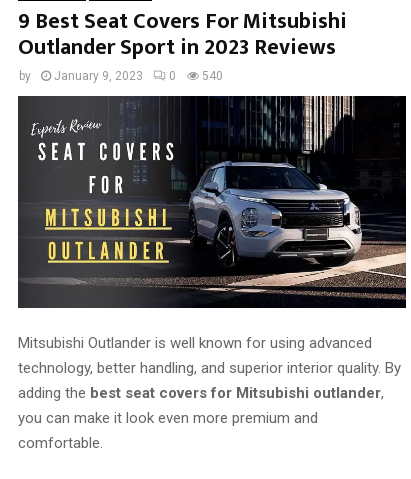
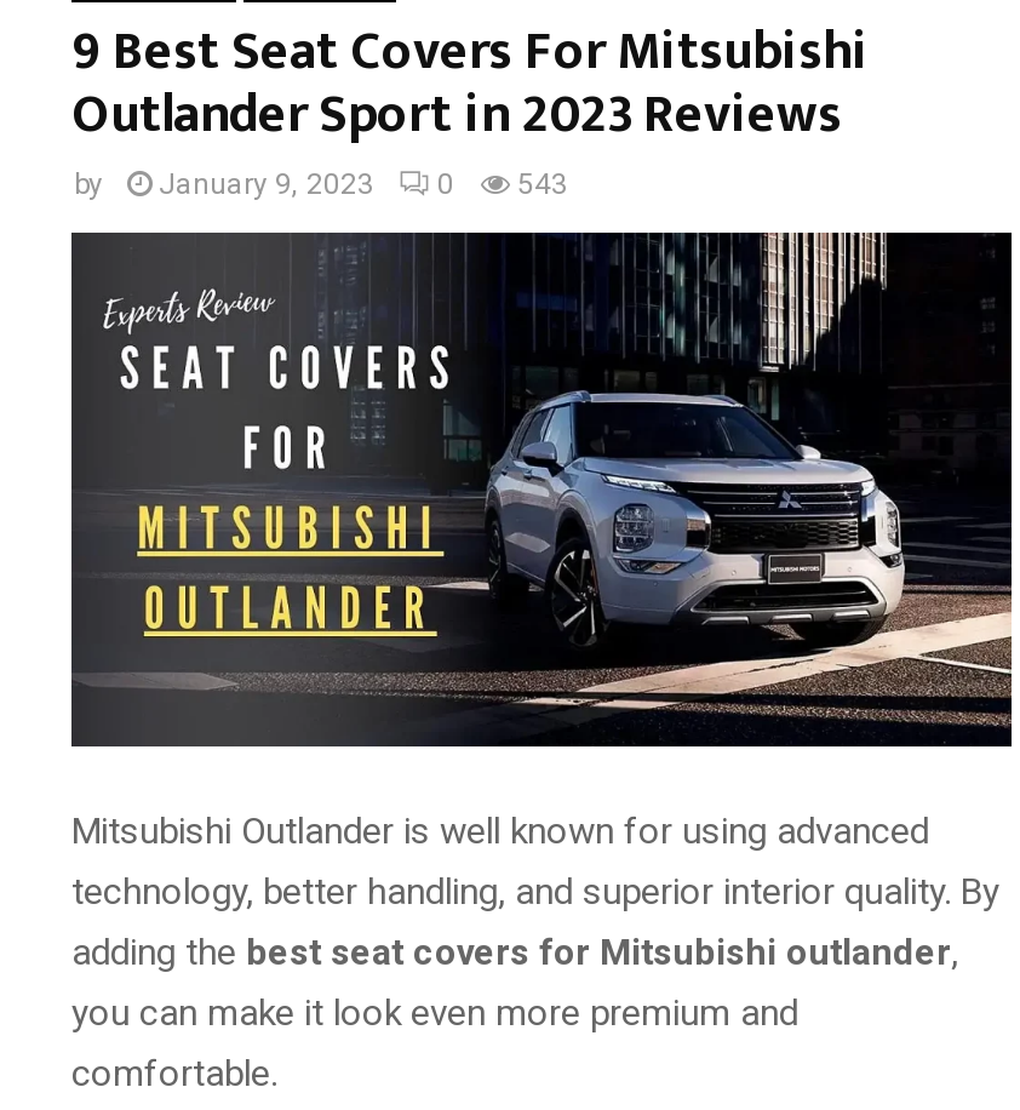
- by January 9, 2023 0 540
+ by January 9, 2023 0 543
